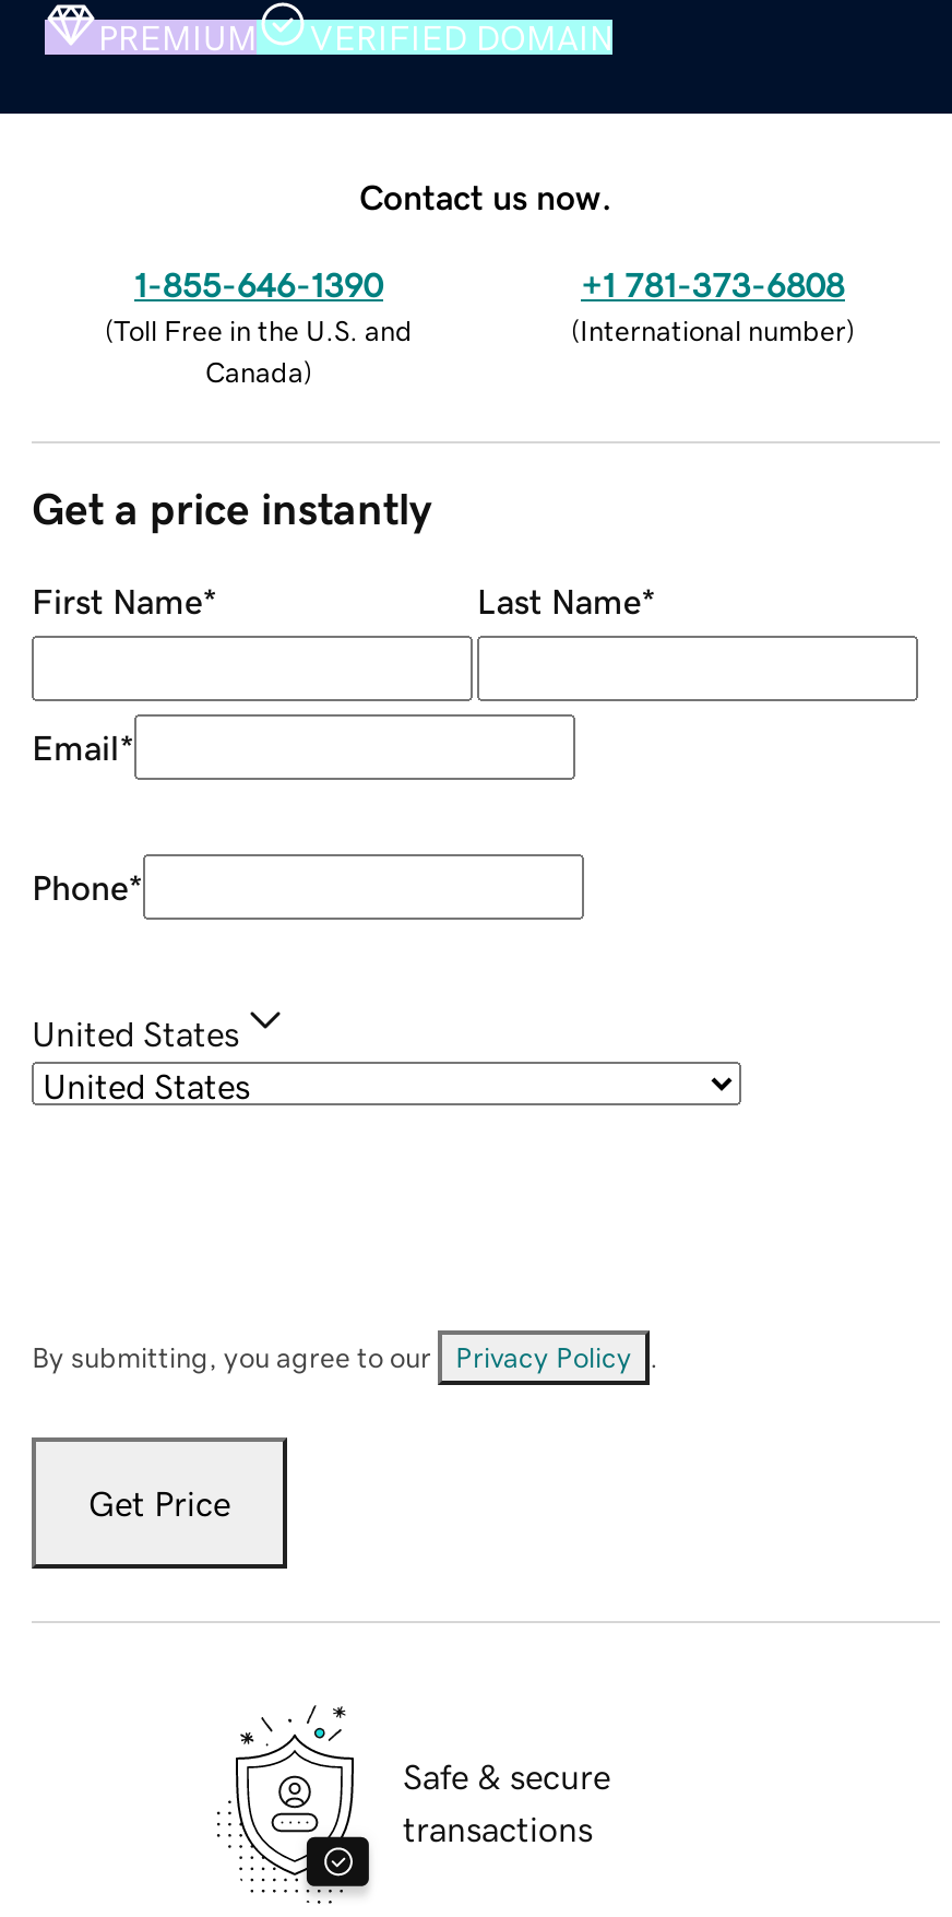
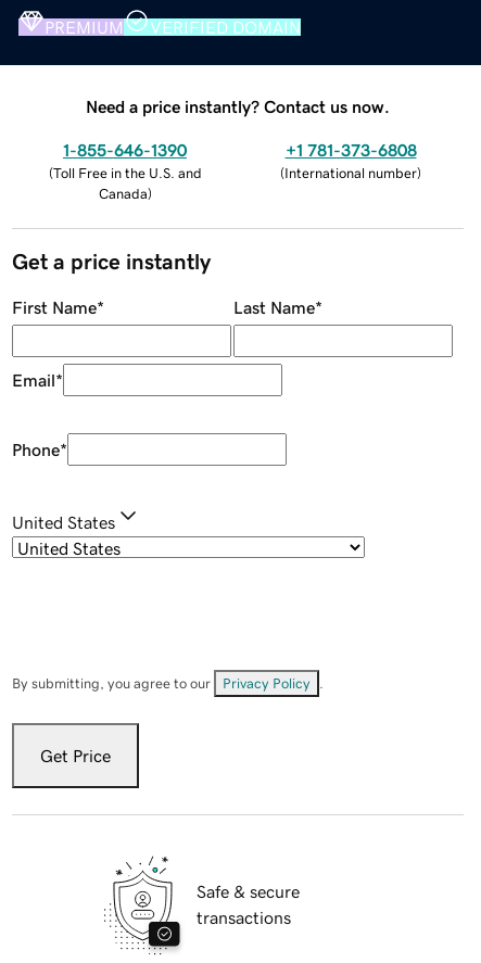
- Contact us now.
+ Need a price instantly? Contact us now.
